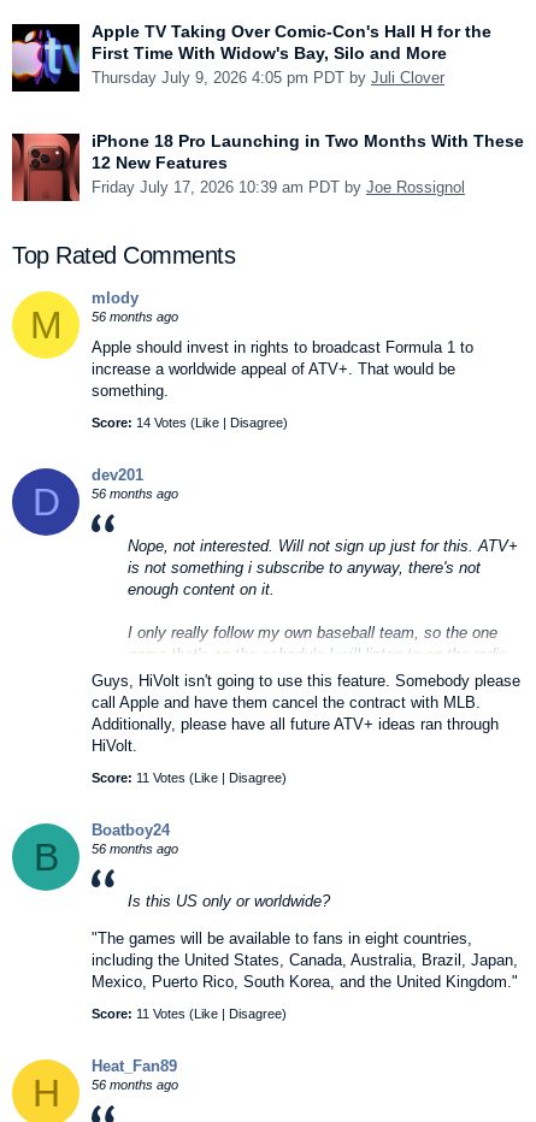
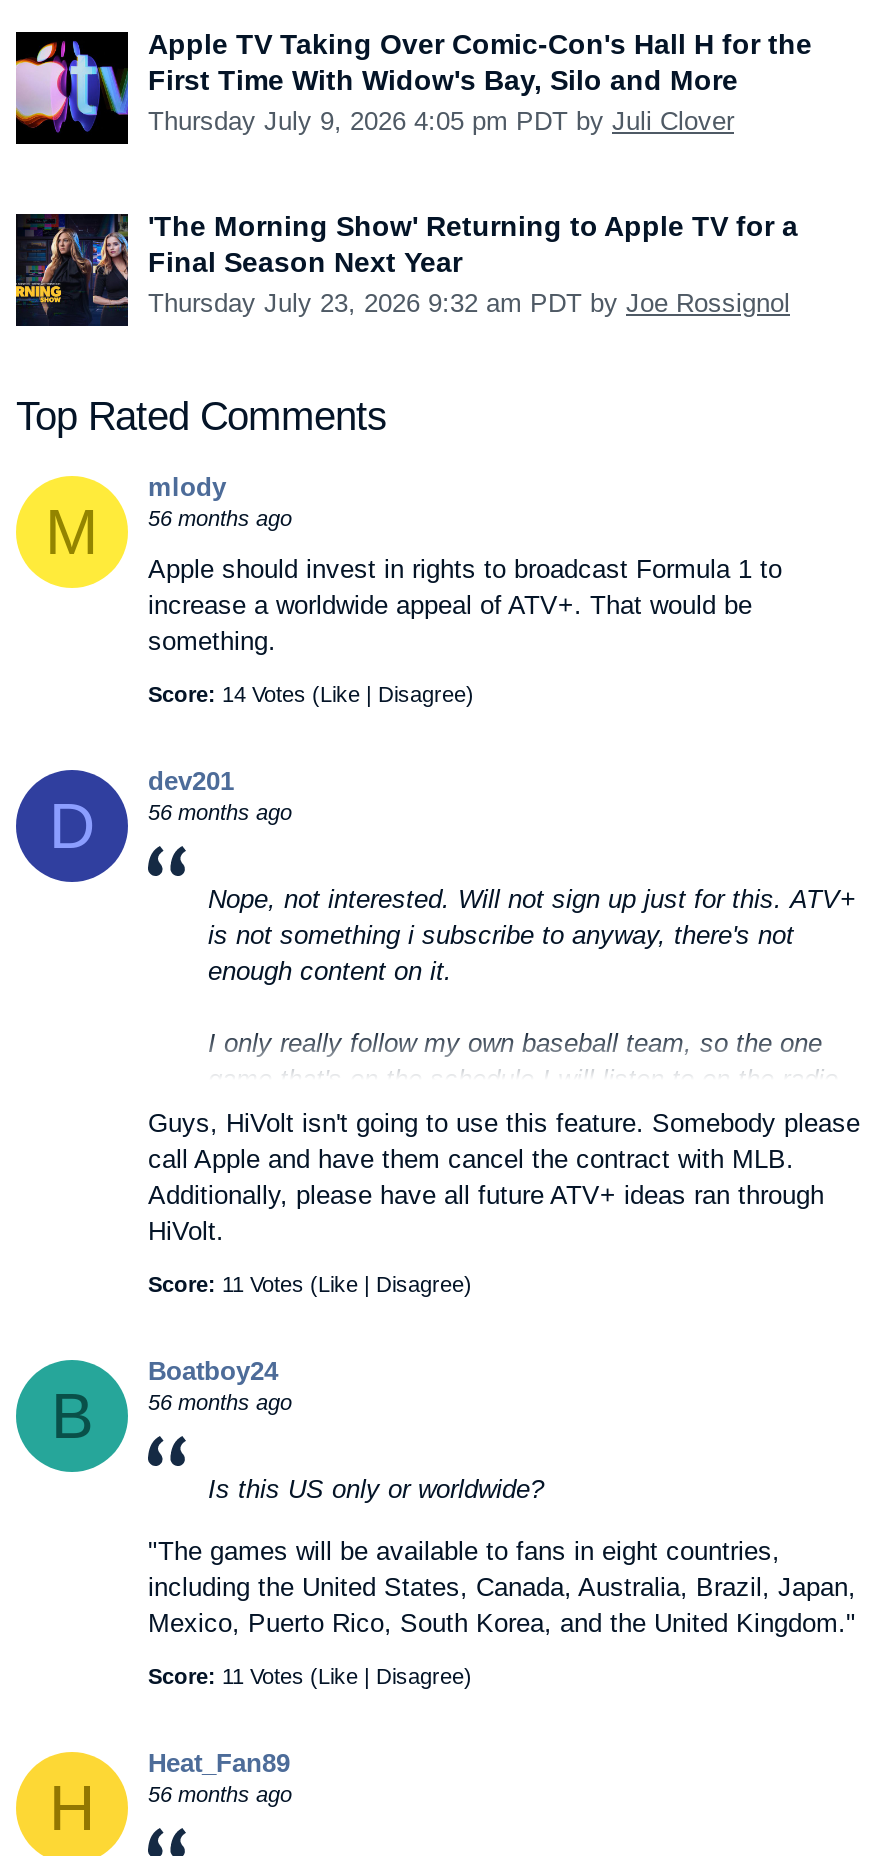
- [image]
- iPhone 18 Pro Launching in Two Months With These
- 12 New Features
- Friday July 17, 2026 10:39 am PDT by Joe Rossignol
+ [image]
+ 'The Morning Show' Returning to Apple TV for a
+ Final Season Next Year
+ Thursday July 23, 2026 9:32 am PDT by Joe Rossignol
